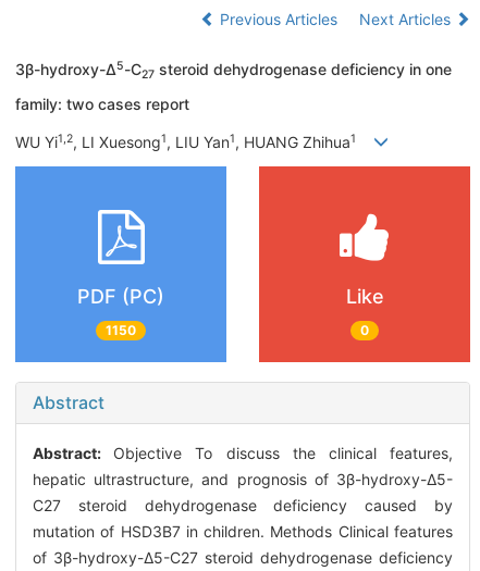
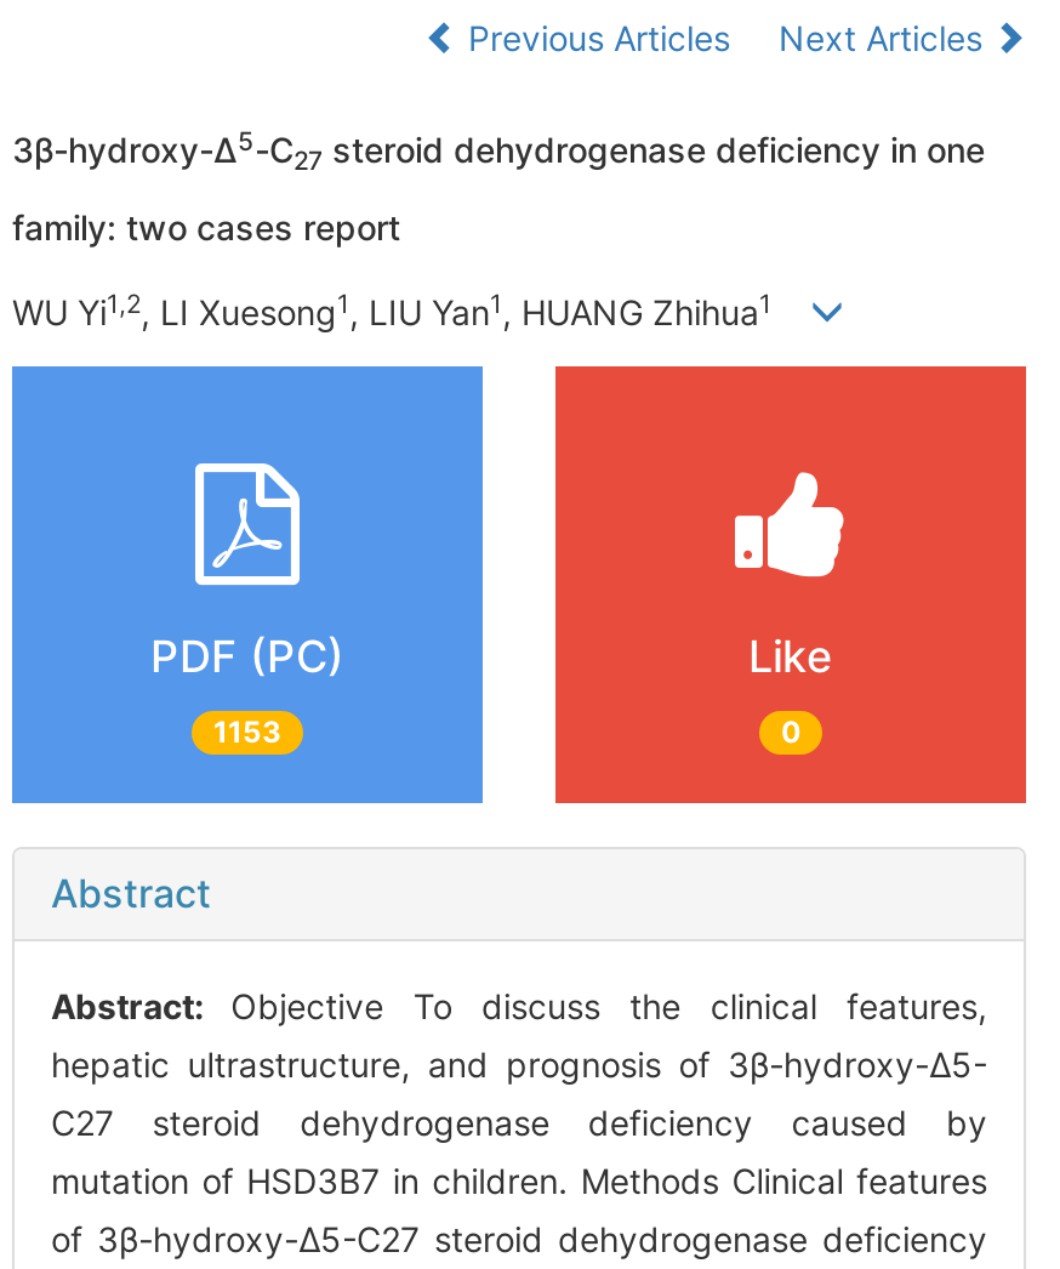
- 1150
+ 1153
